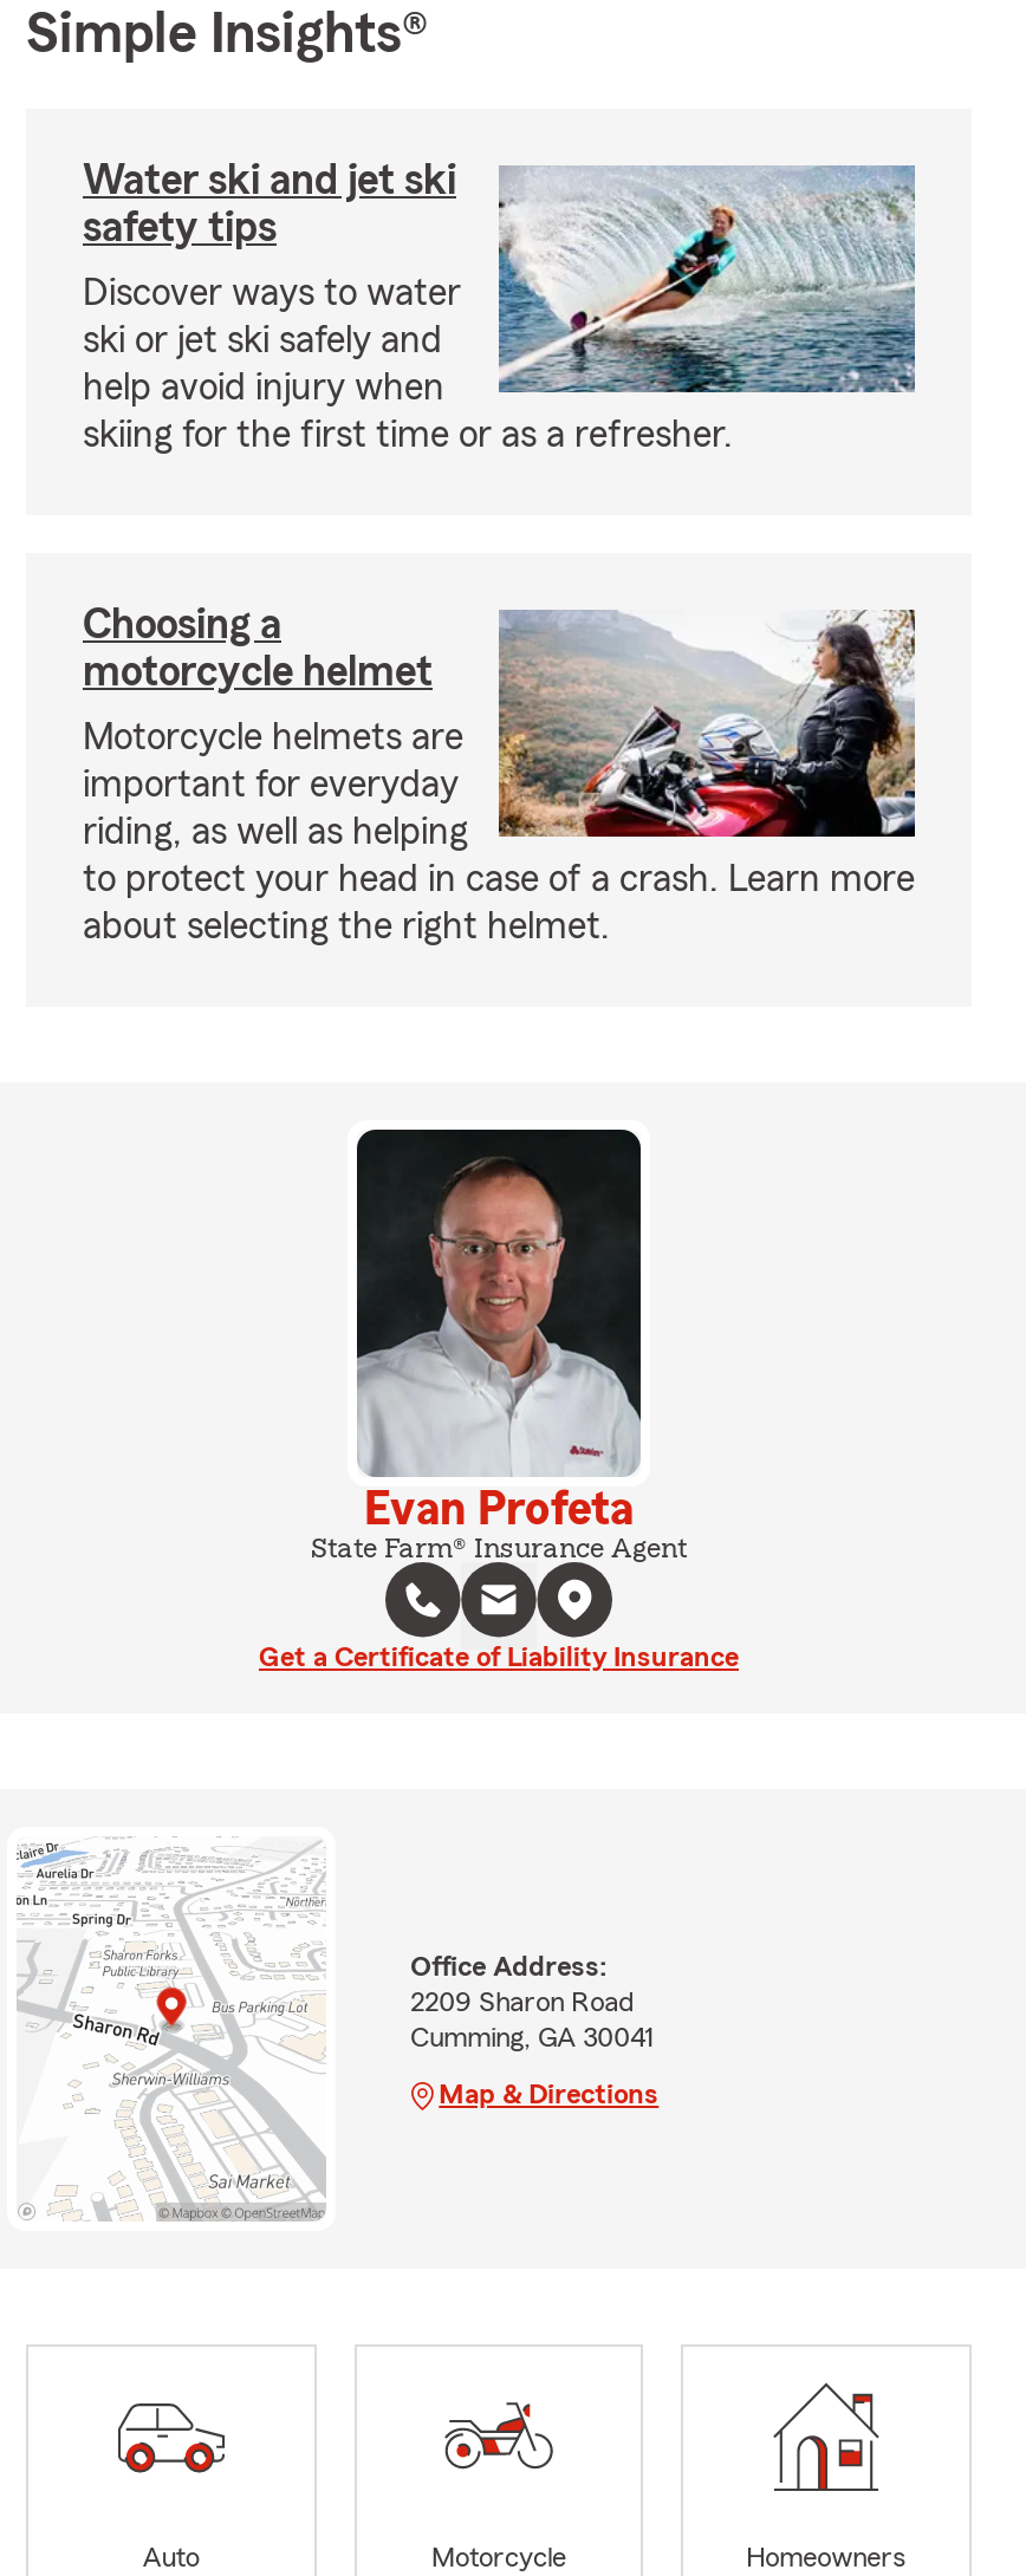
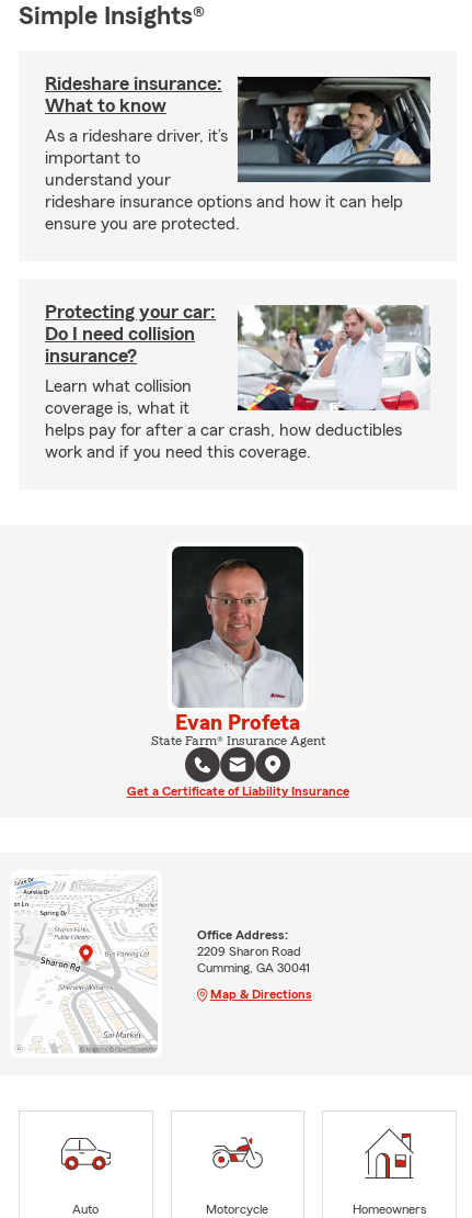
- Water ski and jet ski
- safety tips
+ Rideshare insurance:
+ What to know

- [image]
- Discover ways to water
- ski or jet ski safely and
- help avoid injury when
- skiing for the first time or as a refresher.
+ [image]
+ As a rideshare driver, it’s
+ important to
+ understand your
+ rideshare insurance options and how it can help
+ ensure you are protected.

- Choosing a
- motorcycle helmet
+ Protecting your car:
+ Do I need collision
+ insurance?

- [image]
- Motorcycle helmets are
- important for everyday
- riding, as well as helping
- to protect your head in case of a crash. Learn more
- about selecting the right helmet.
+ [image]
+ Learn what collision
+ coverage is, what it
+ helps pay for after a car crash, how deductibles
+ work and if you need this coverage.
